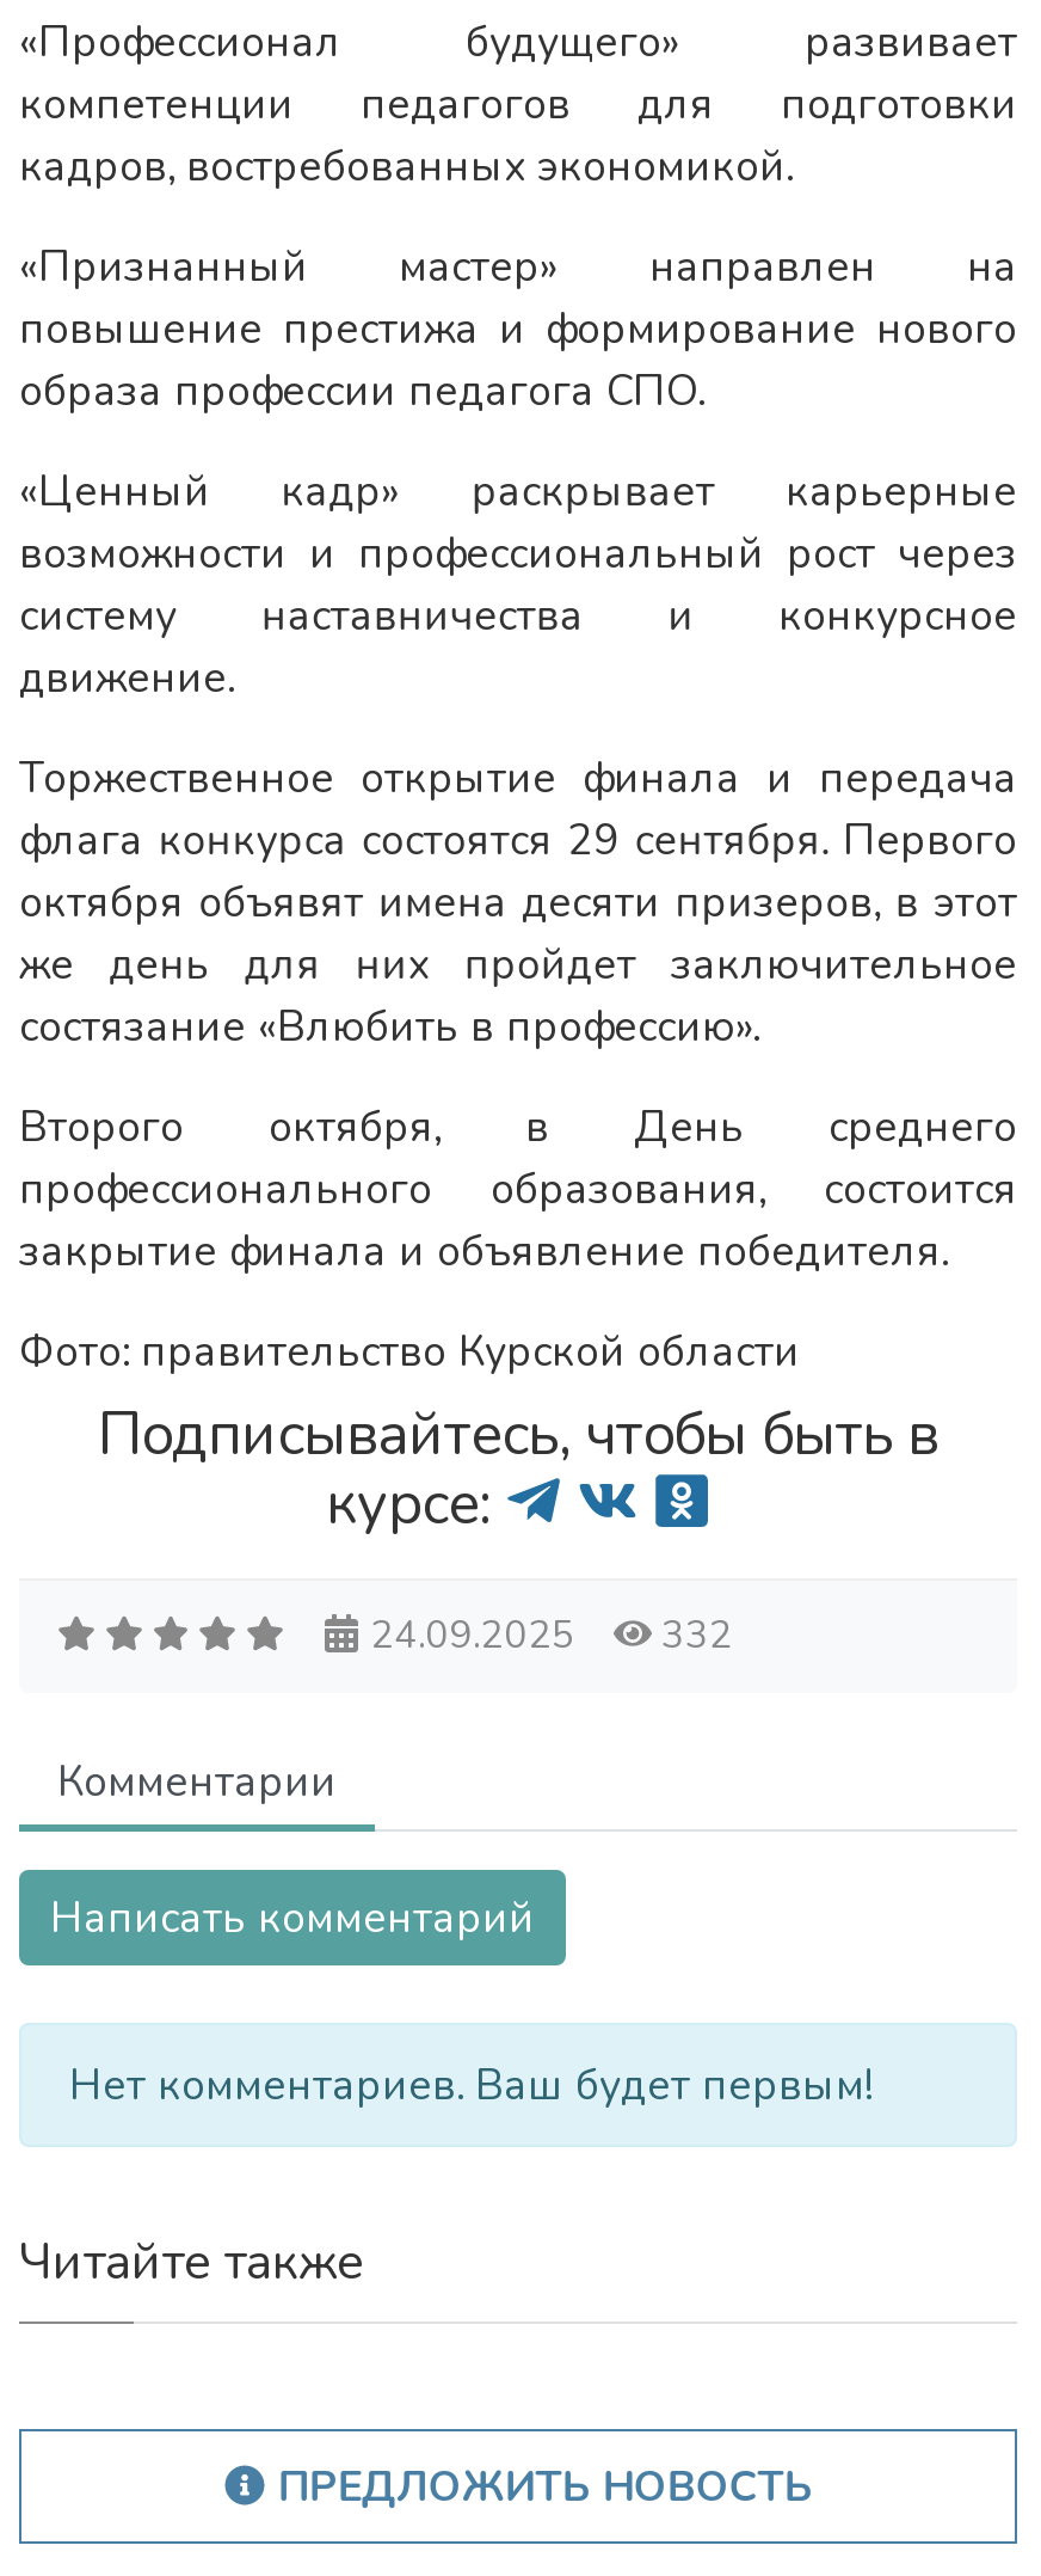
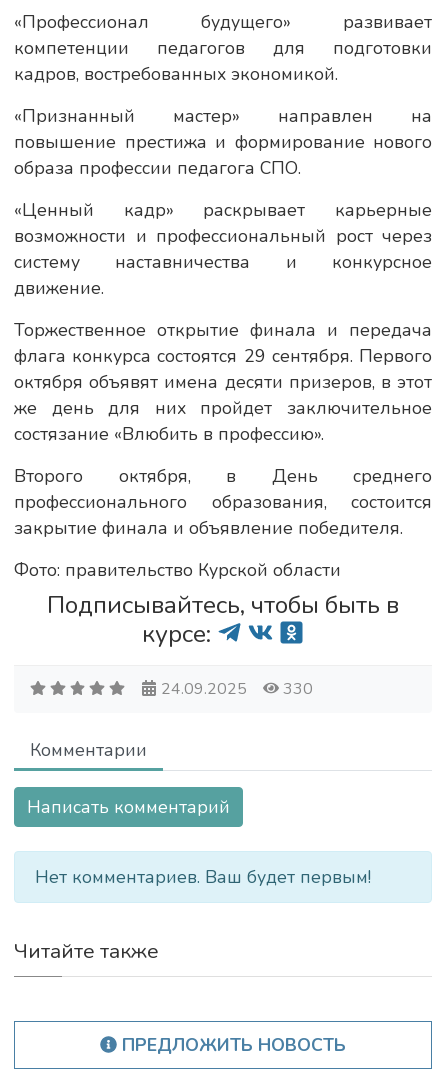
- 24.09.2025 332
+ 24.09.2025 330
